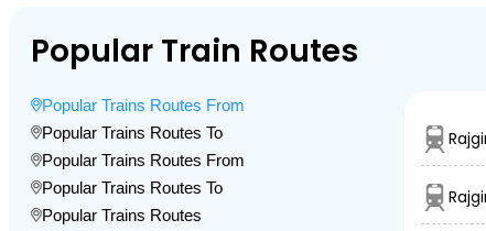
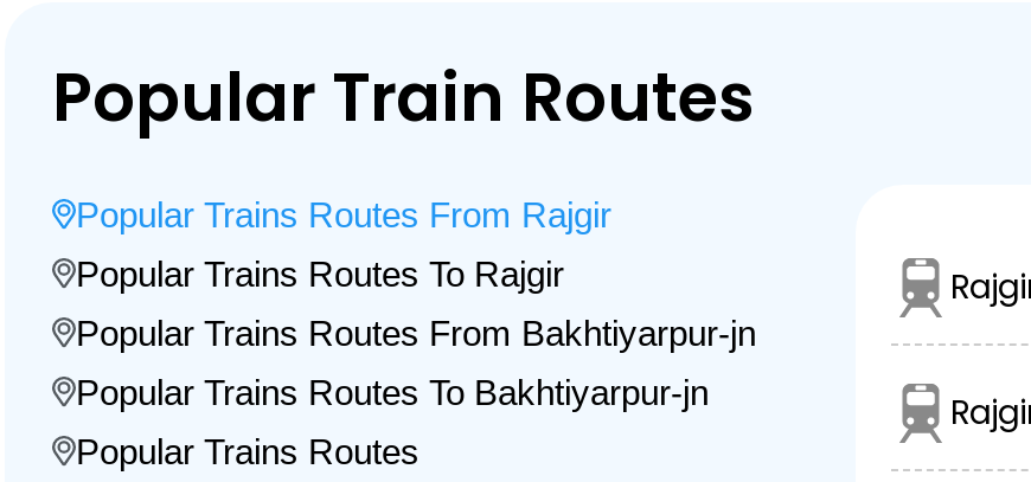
- Popular Trains Routes From
+ Popular Trains Routes From Rajgir

- Popular Trains Routes To
+ Popular Trains Routes To Rajgir

- Popular Trains Routes From
+ Popular Trains Routes From Bakhtiyarpur-jn

- Popular Trains Routes To
+ Popular Trains Routes To Bakhtiyarpur-jn
